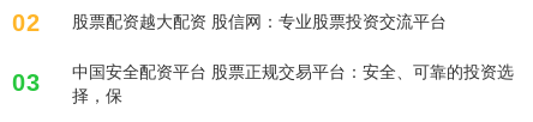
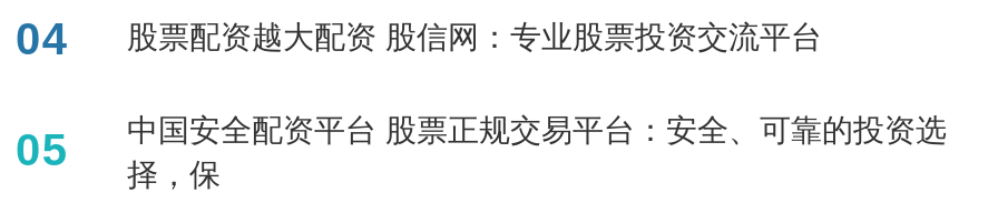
- 02 股票配资越大配资 股信网：专业股票投资交流平台
+ 04 股票配资越大配资 股信网：专业股票投资交流平台

- 03 中国安全配资平台 股票正规交易平台：安全、可靠的投资选 择，保
+ 05 中国安全配资平台 股票正规交易平台：安全、可靠的投资选 择，保
